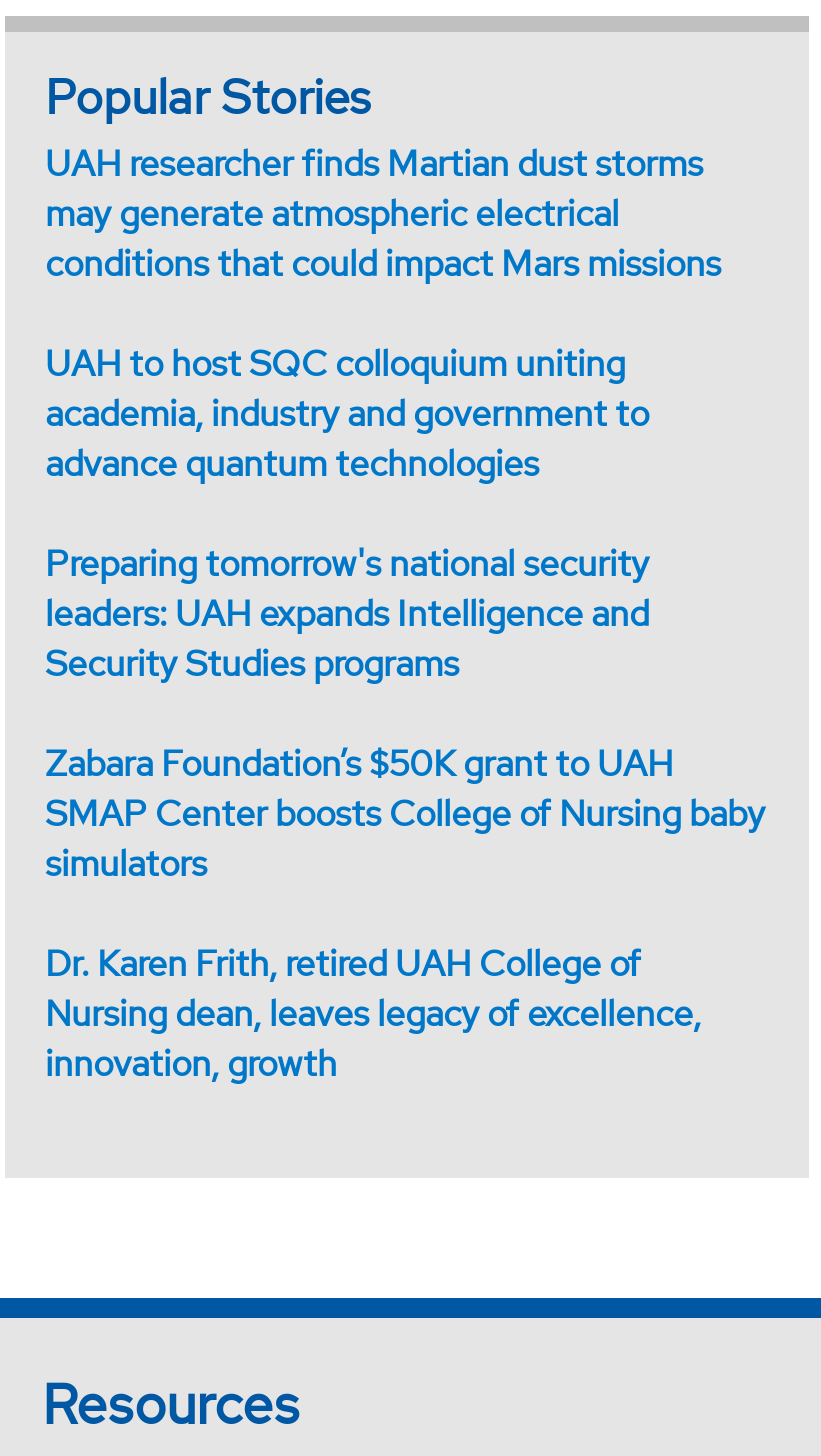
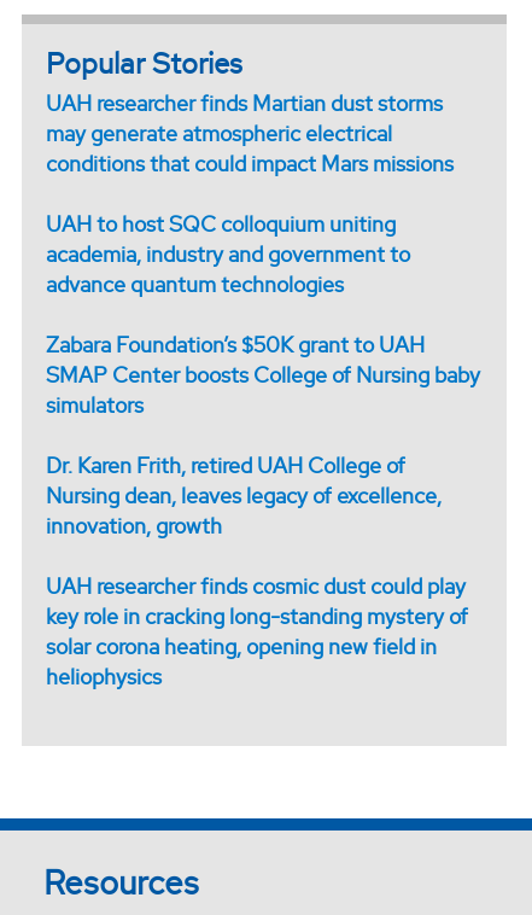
- Preparing tomorrow's national security
- leaders: UAH expands Intelligence and
- Security Studies programs

moved up: Zabara Foundation’s $50K grant to UAH | SMAP Center boosts College of Nursing baby | simulators | Dr. Karen Frith, retired UAH College of | Nursing dean, leaves legacy of excellence, | innovation, growth

+ UAH researcher finds cosmic dust could play
+ key role in cracking long-standing mystery of
+ solar corona heating, opening new field in
+ heliophysics
